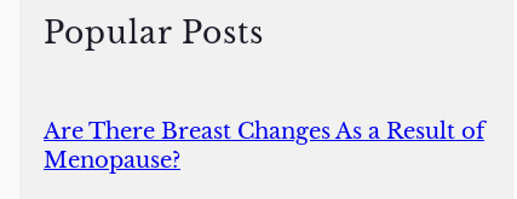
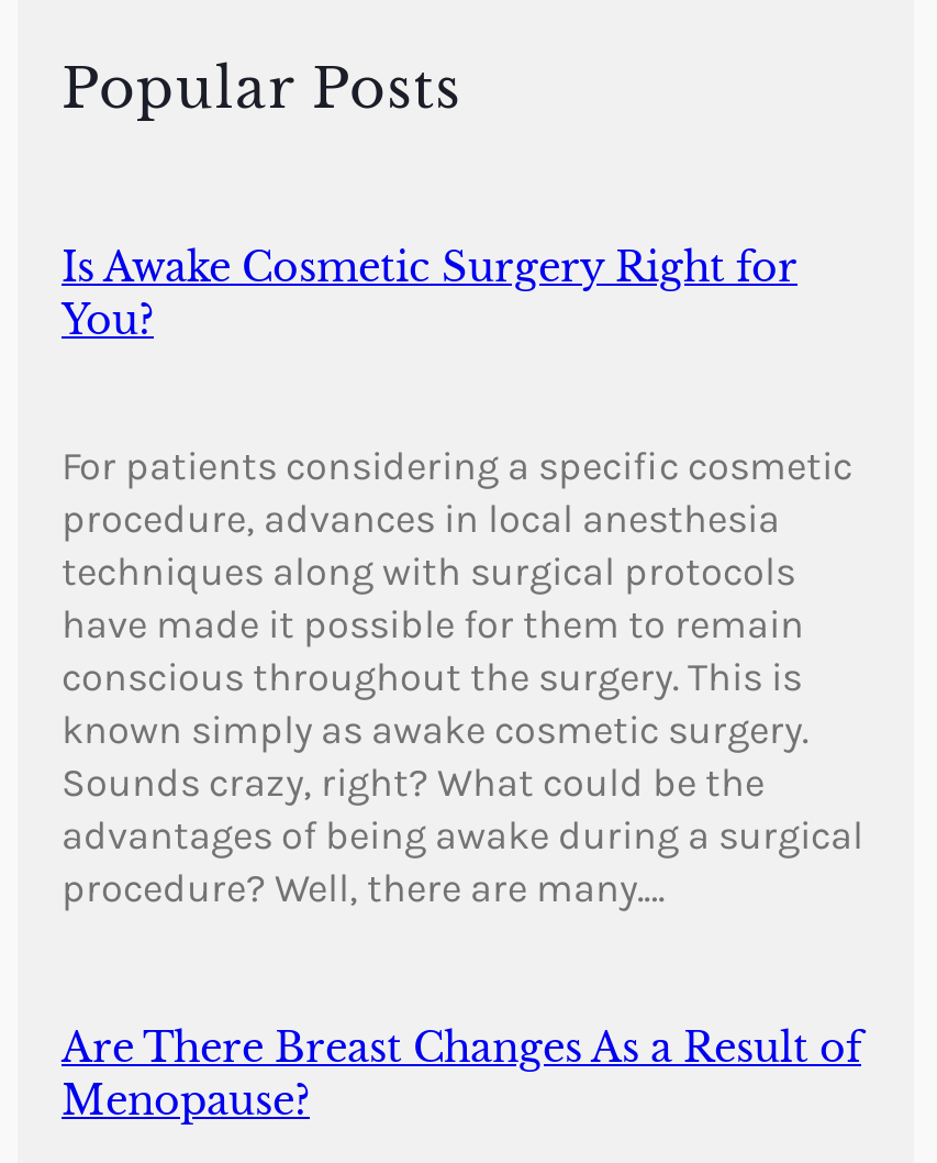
+ Is Awake Cosmetic Surgery Right for
+ You?
+ For patients considering a specific cosmetic
+ procedure, advances in local anesthesia
+ techniques along with surgical protocols
+ have made it possible for them to remain
+ conscious throughout the surgery. This is
+ known simply as awake cosmetic surgery.
+ Sounds crazy, right? What could be the
+ advantages of being awake during a surgical
+ procedure? Well, there are many.…
